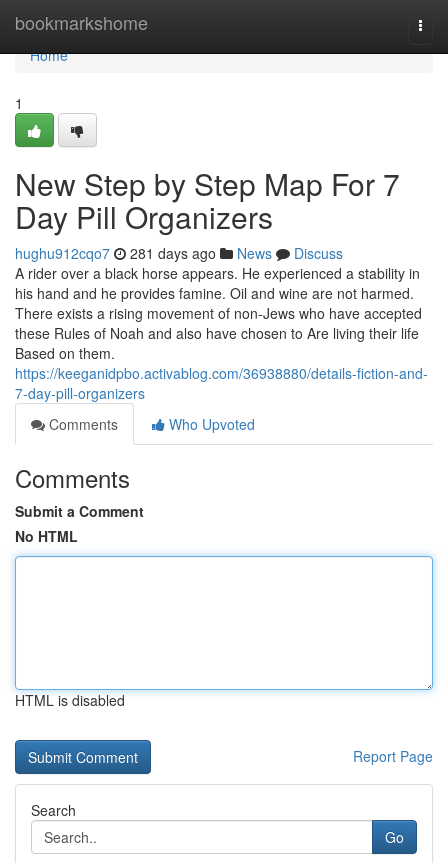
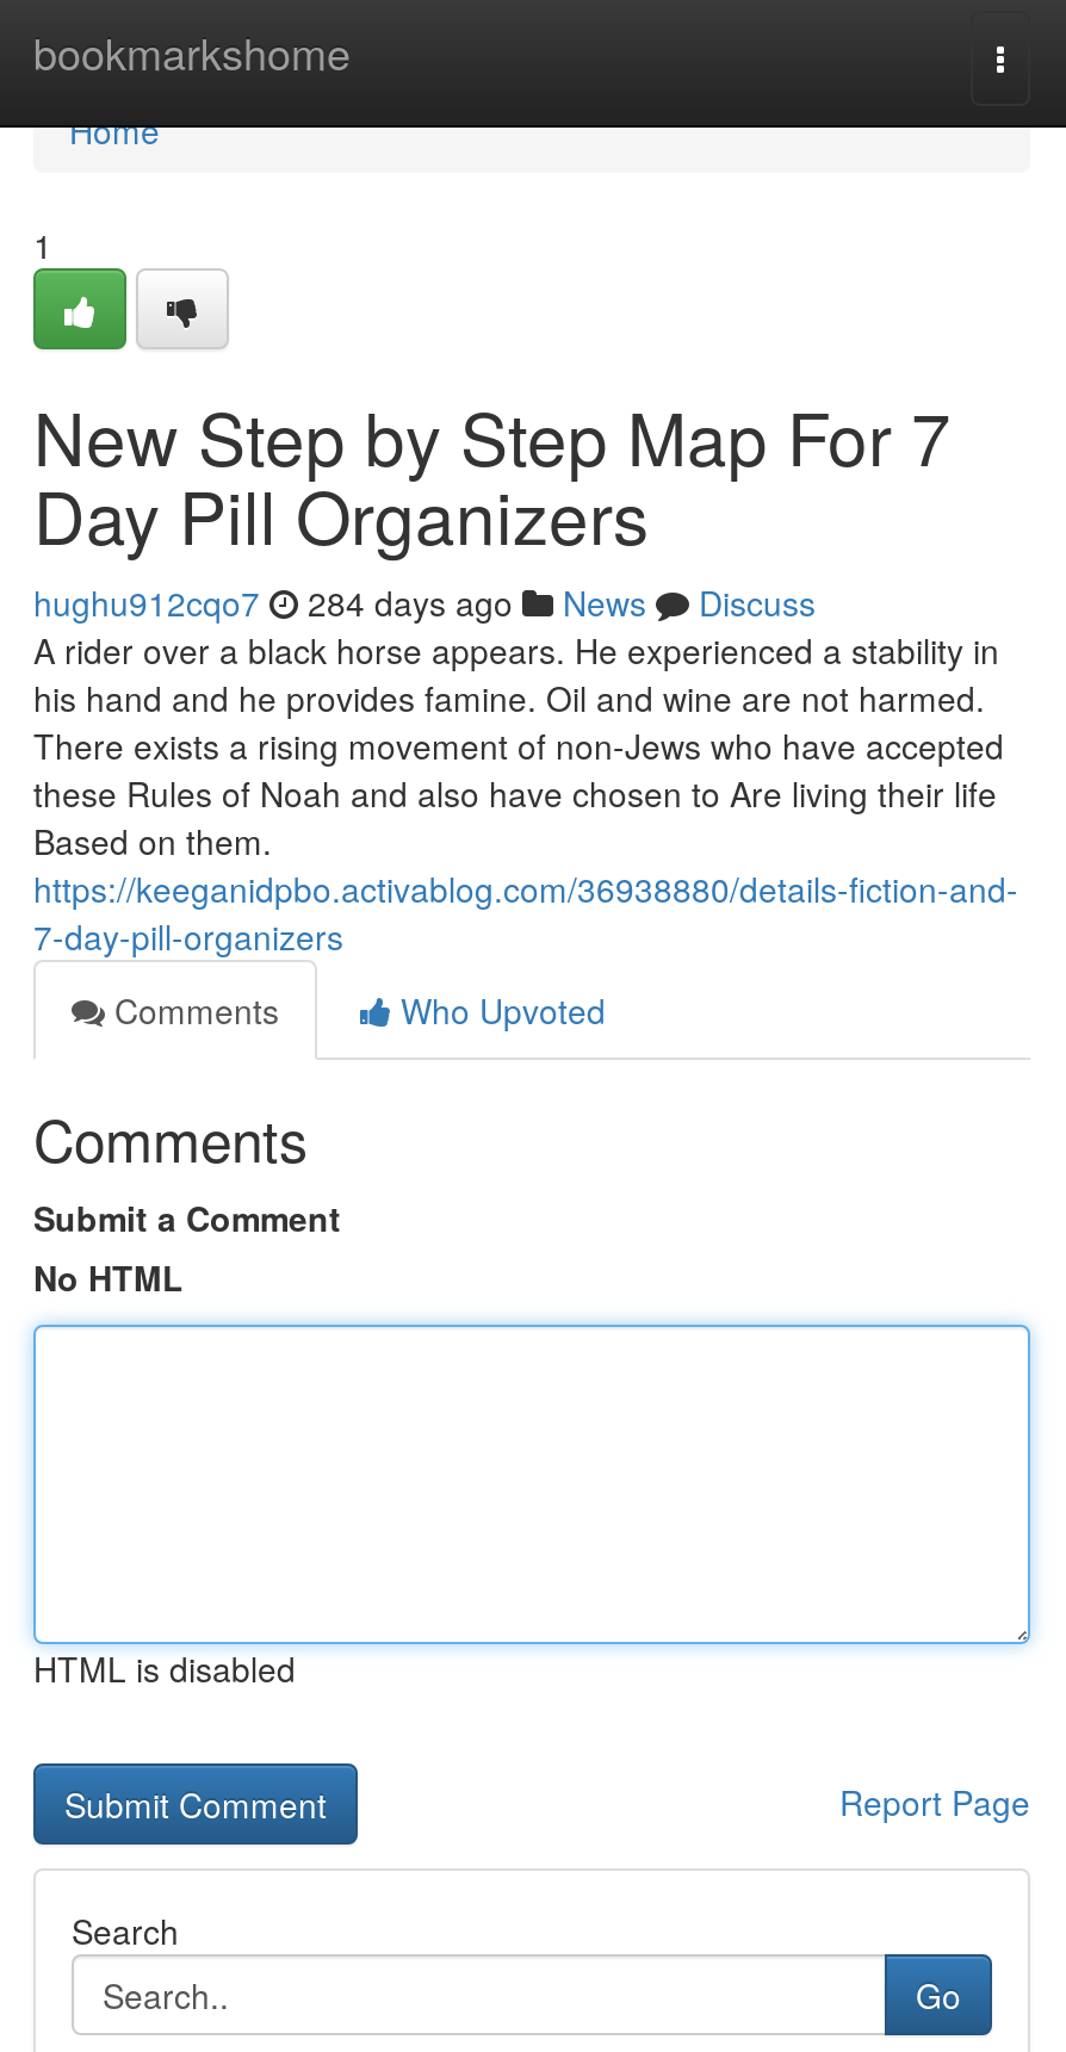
- hughu912cqo7 281 days ago News Discuss
+ hughu912cqo7 284 days ago News Discuss
